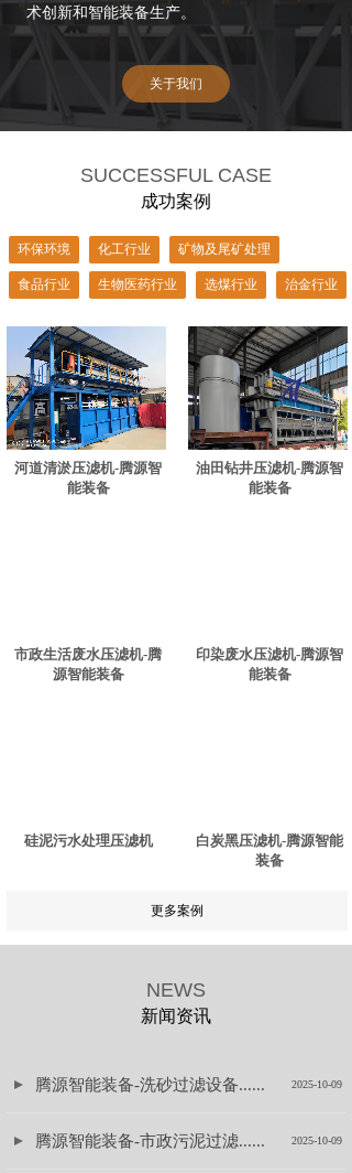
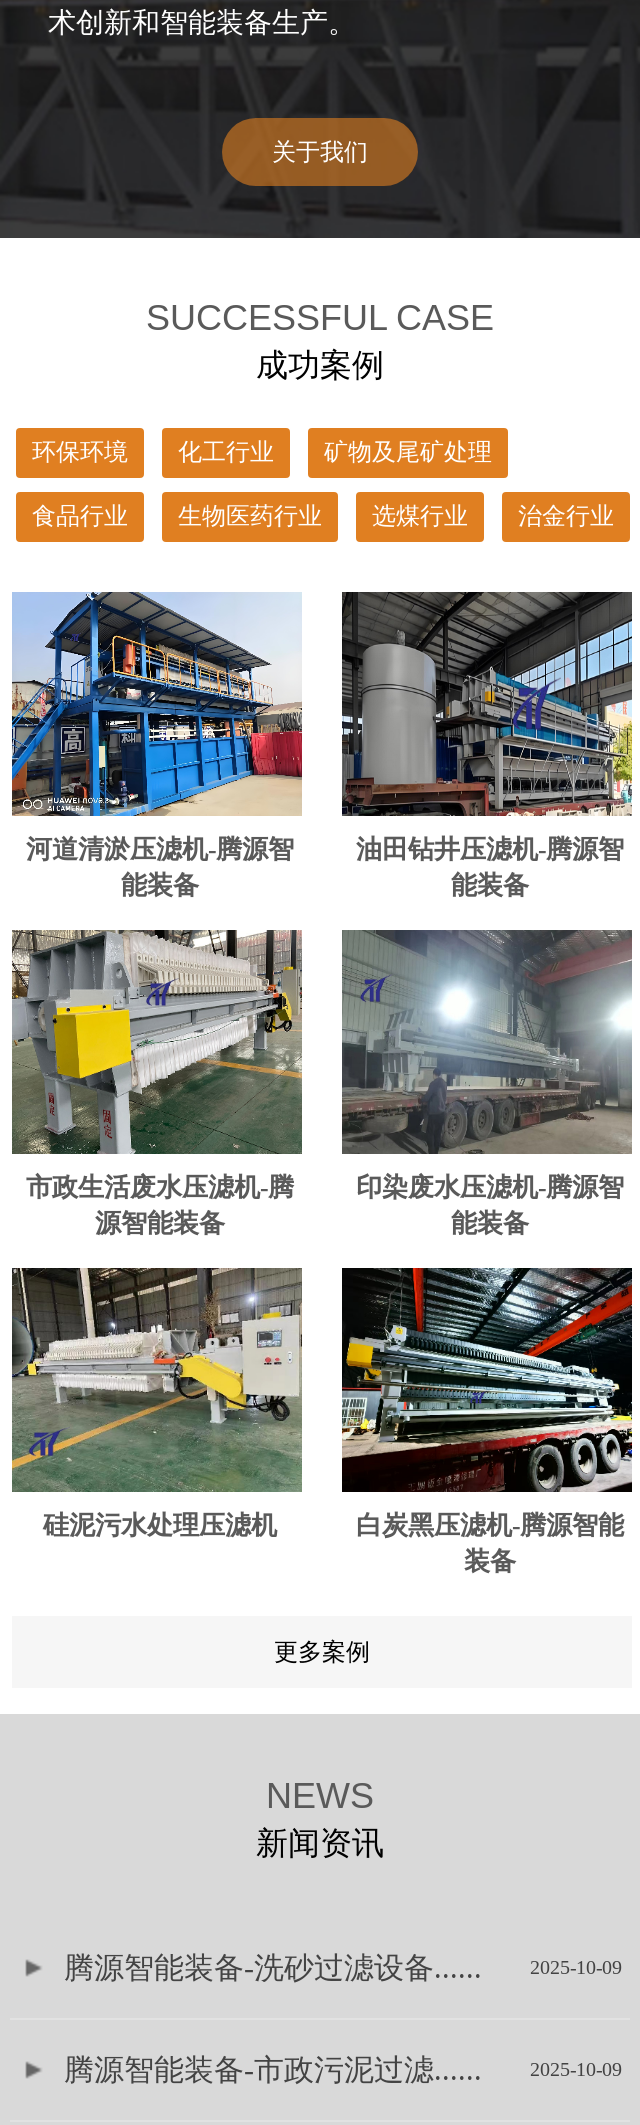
+ [image]

+ [image]

+ [image]

+ [image]
